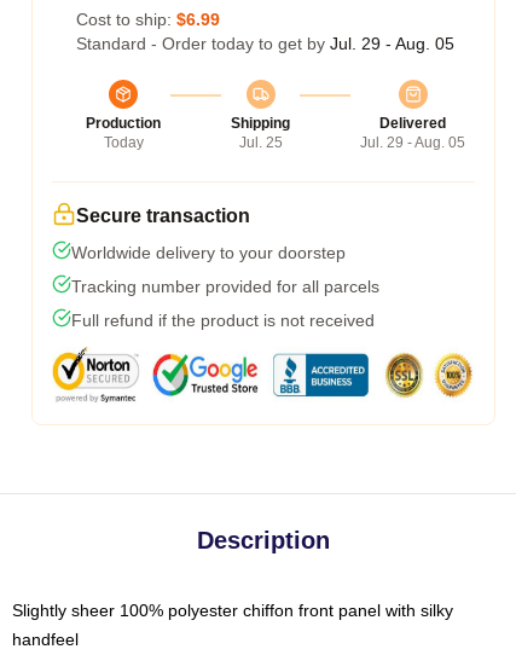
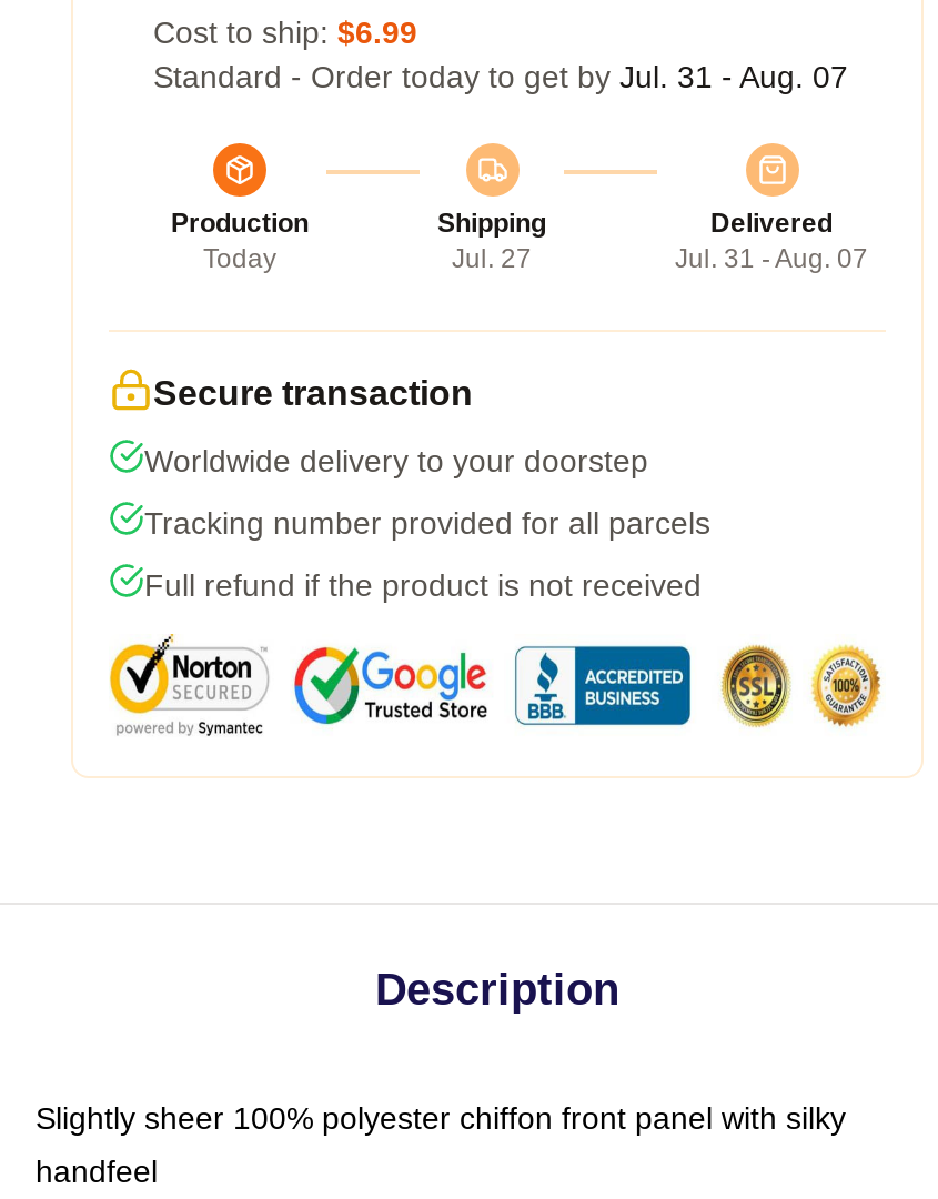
- Standard - Order today to get by Jul. 29 - Aug. 05
+ Standard - Order today to get by Jul. 31 - Aug. 07

- Jul. 25
+ Jul. 27

- Jul. 29 - Aug. 05
+ Jul. 31 - Aug. 07
